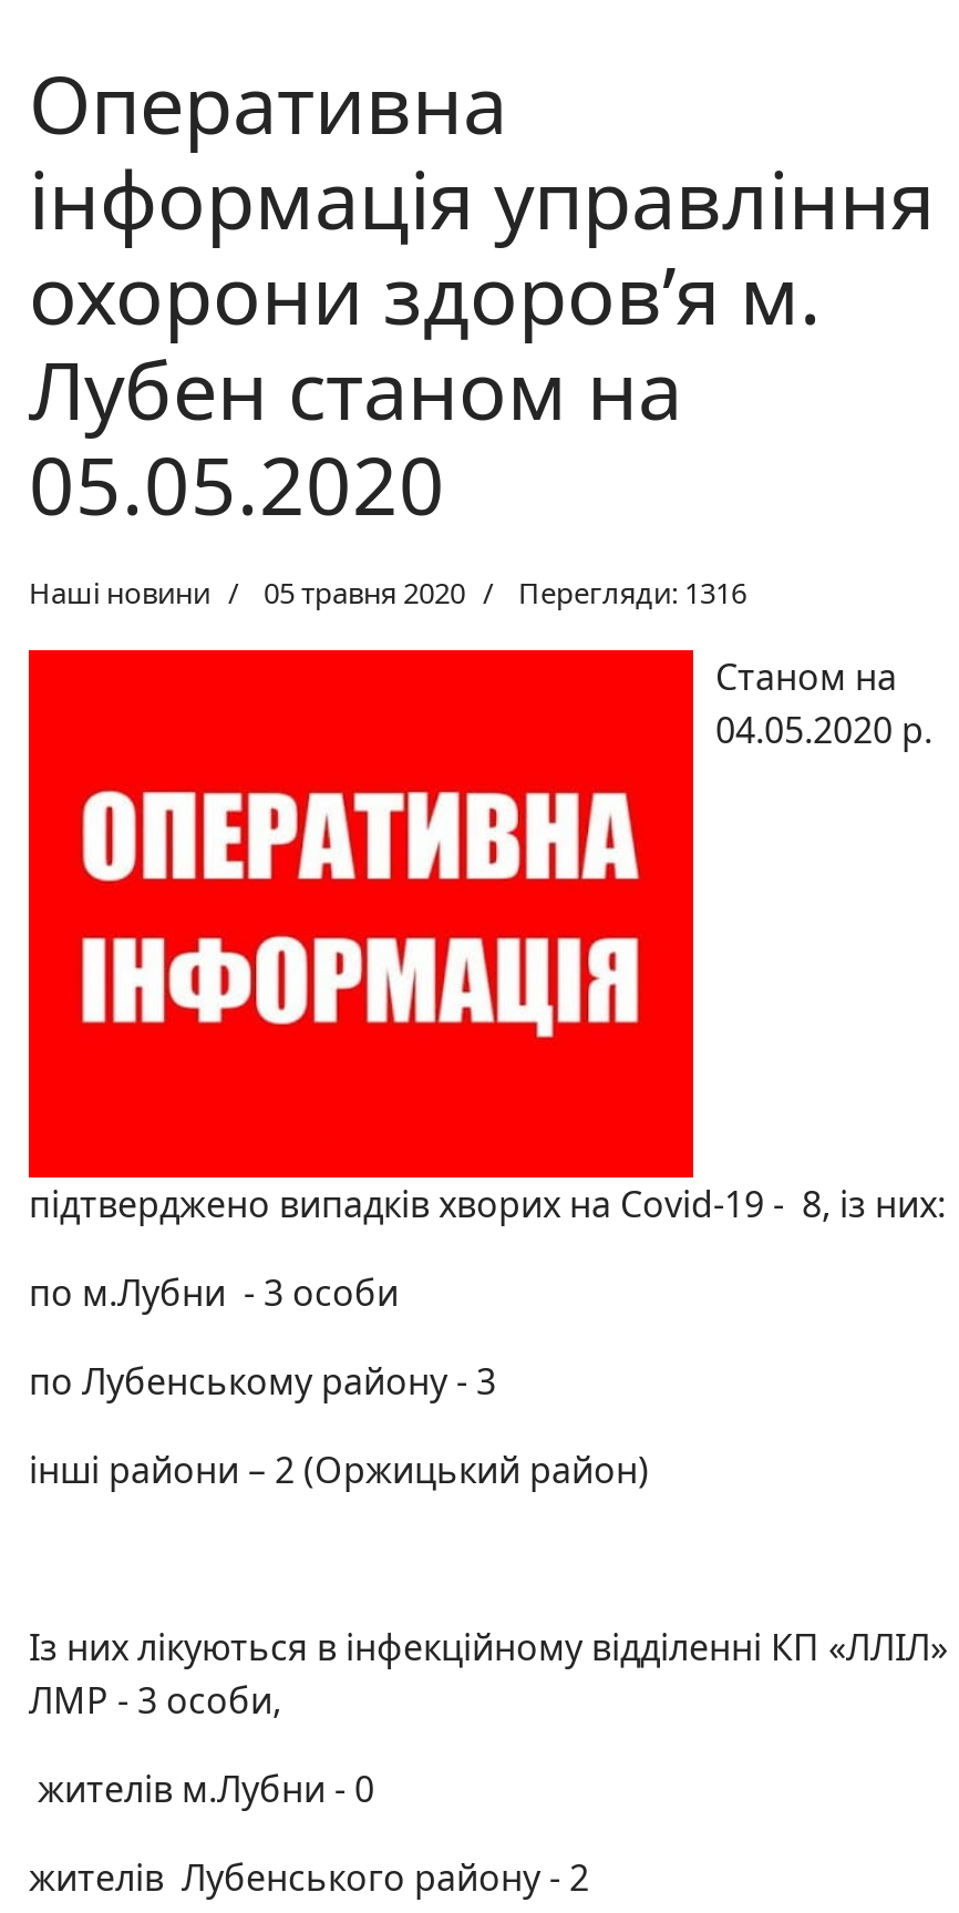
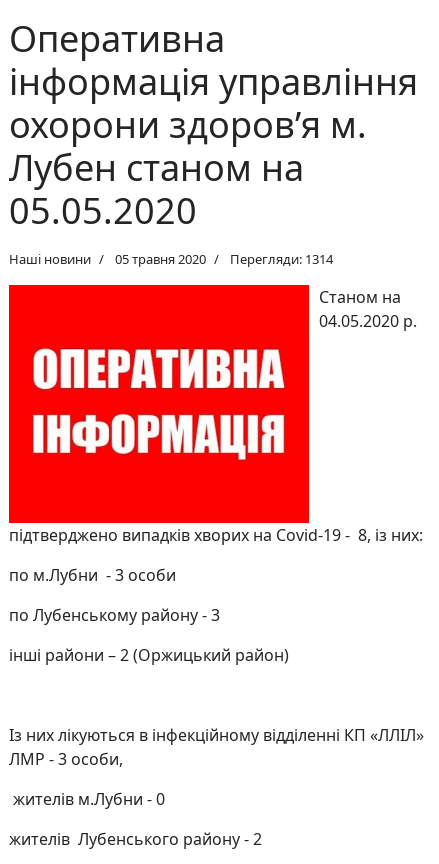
- Наші новини 05 травня 2020 Перегляди: 1316
+ Наші новини 05 травня 2020 Перегляди: 1314
